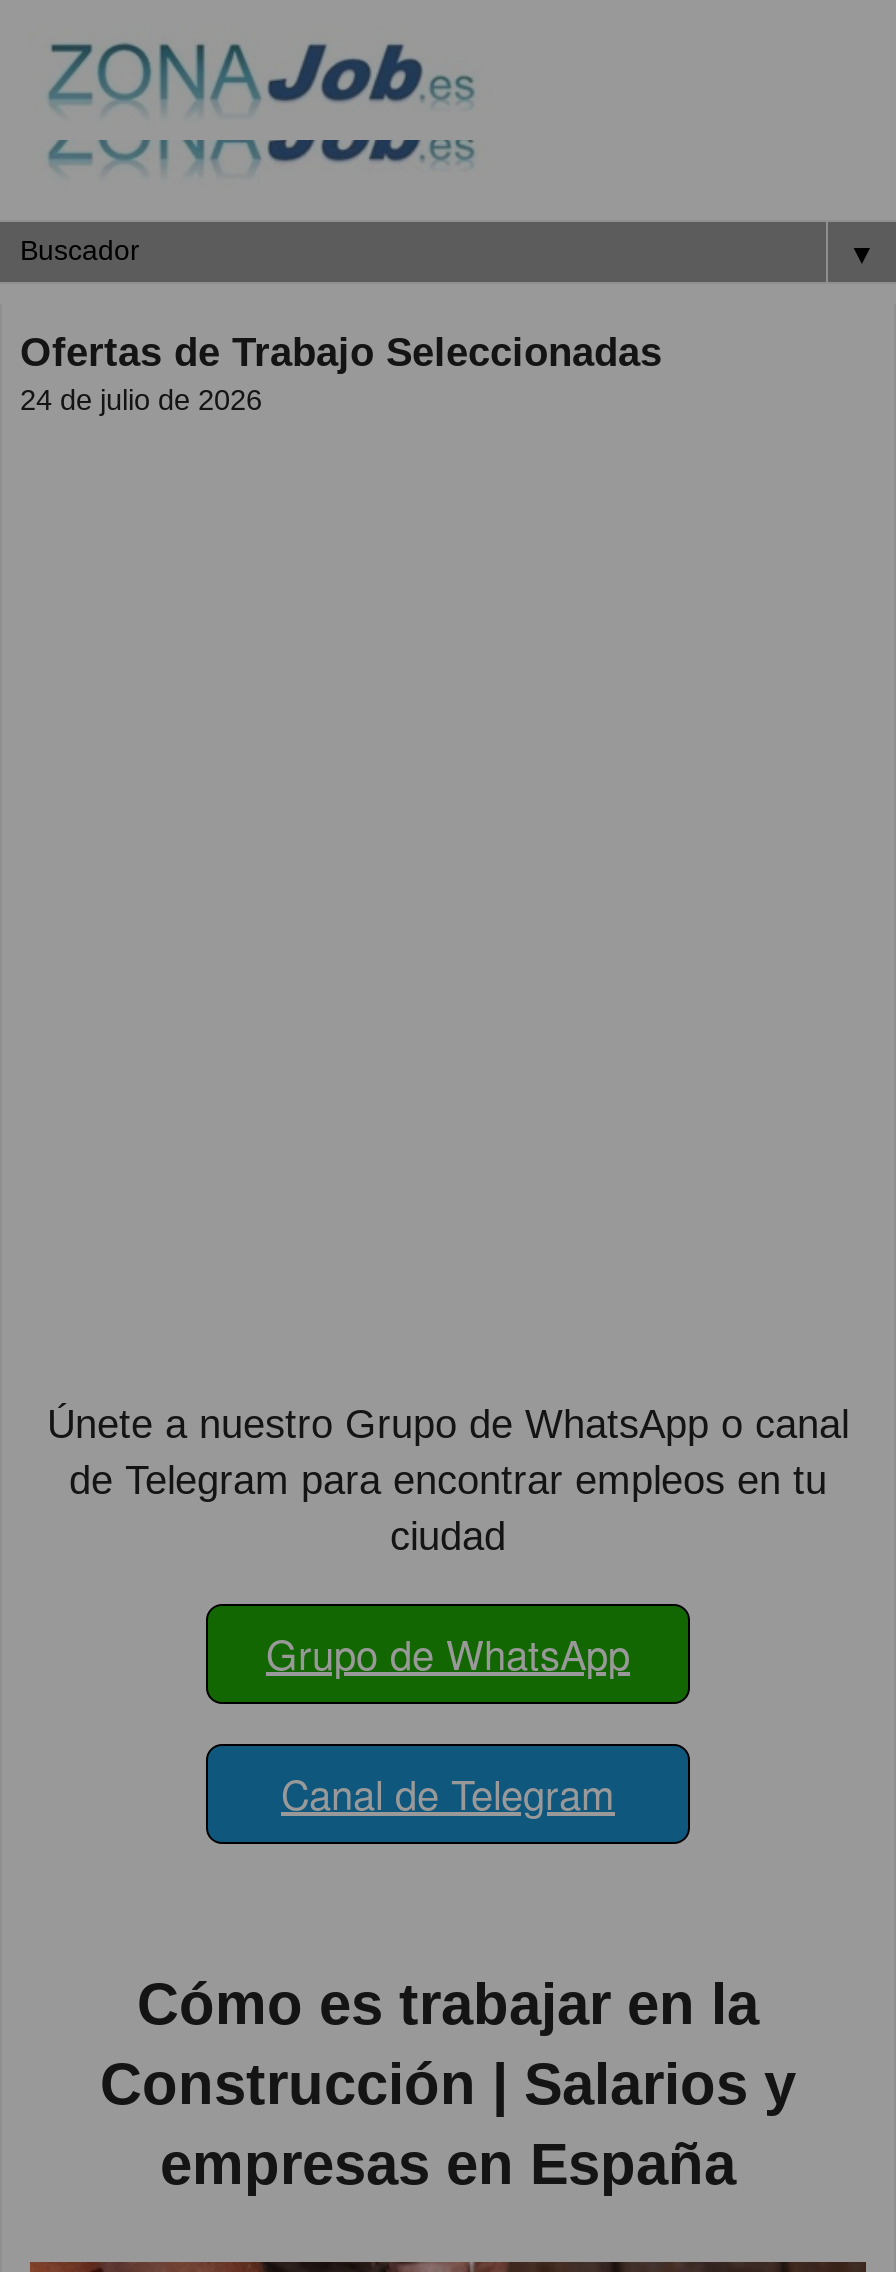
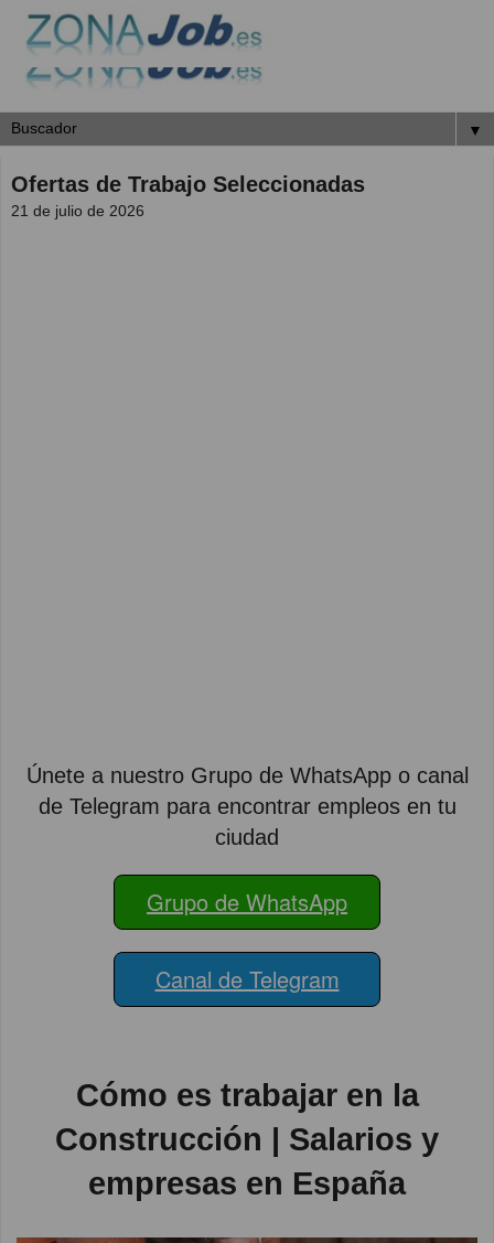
- 24 de julio de 2026
+ 21 de julio de 2026
